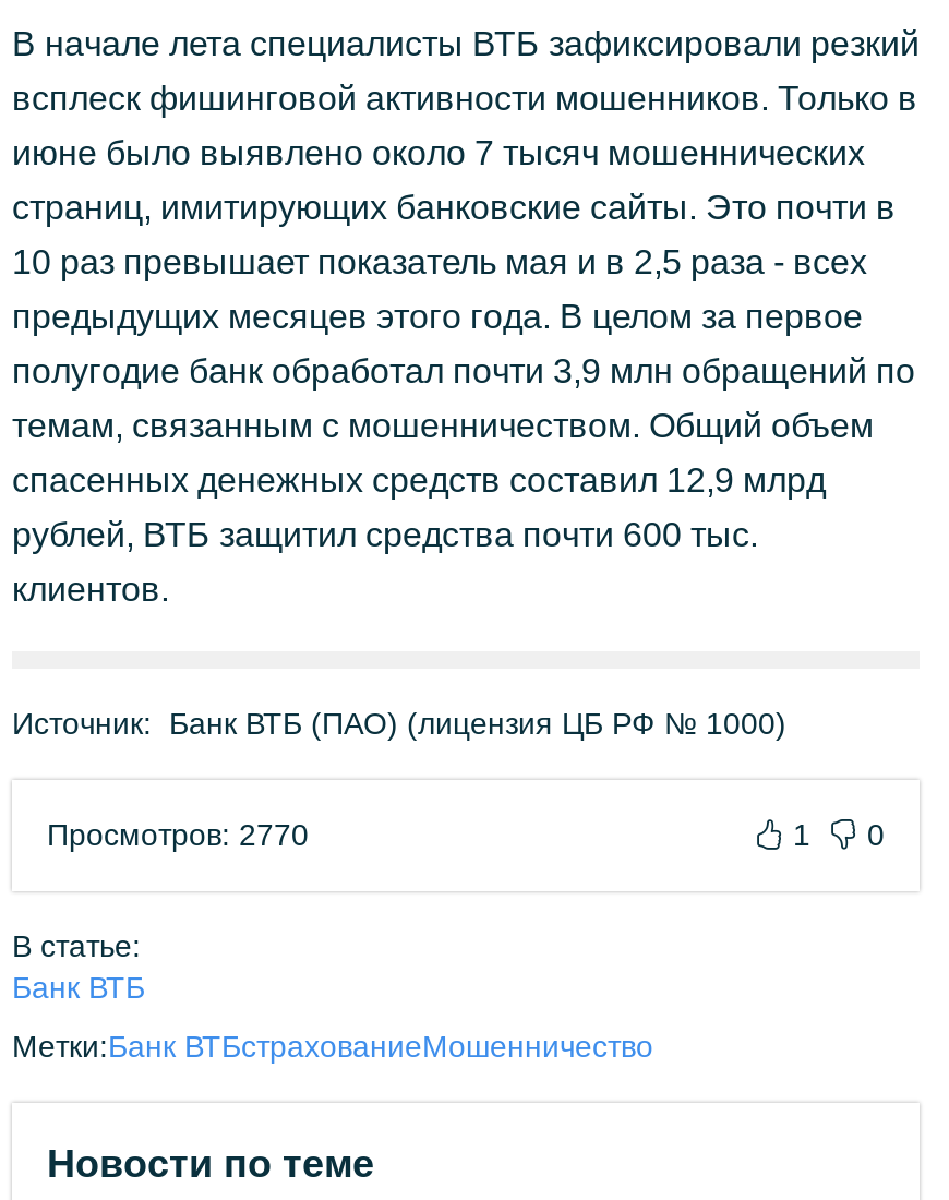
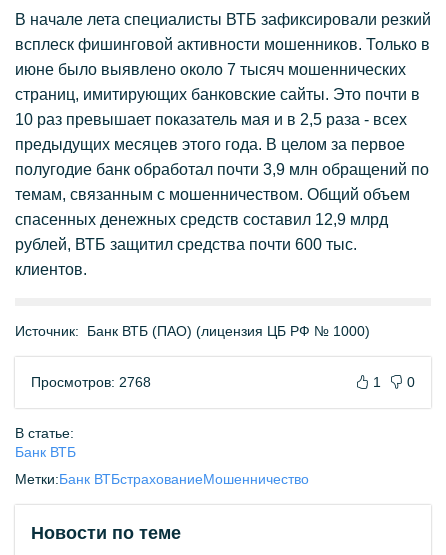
- Просмотров: 2770
+ Просмотров: 2768
